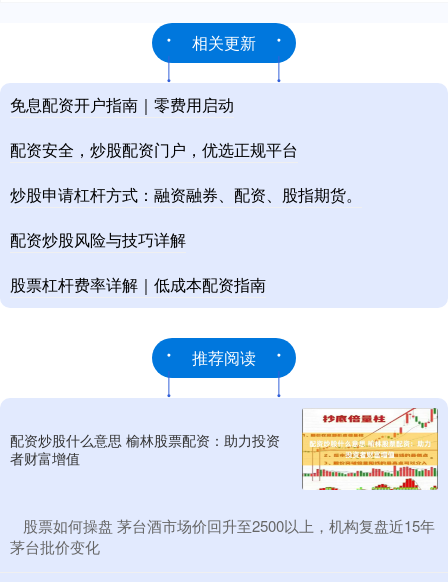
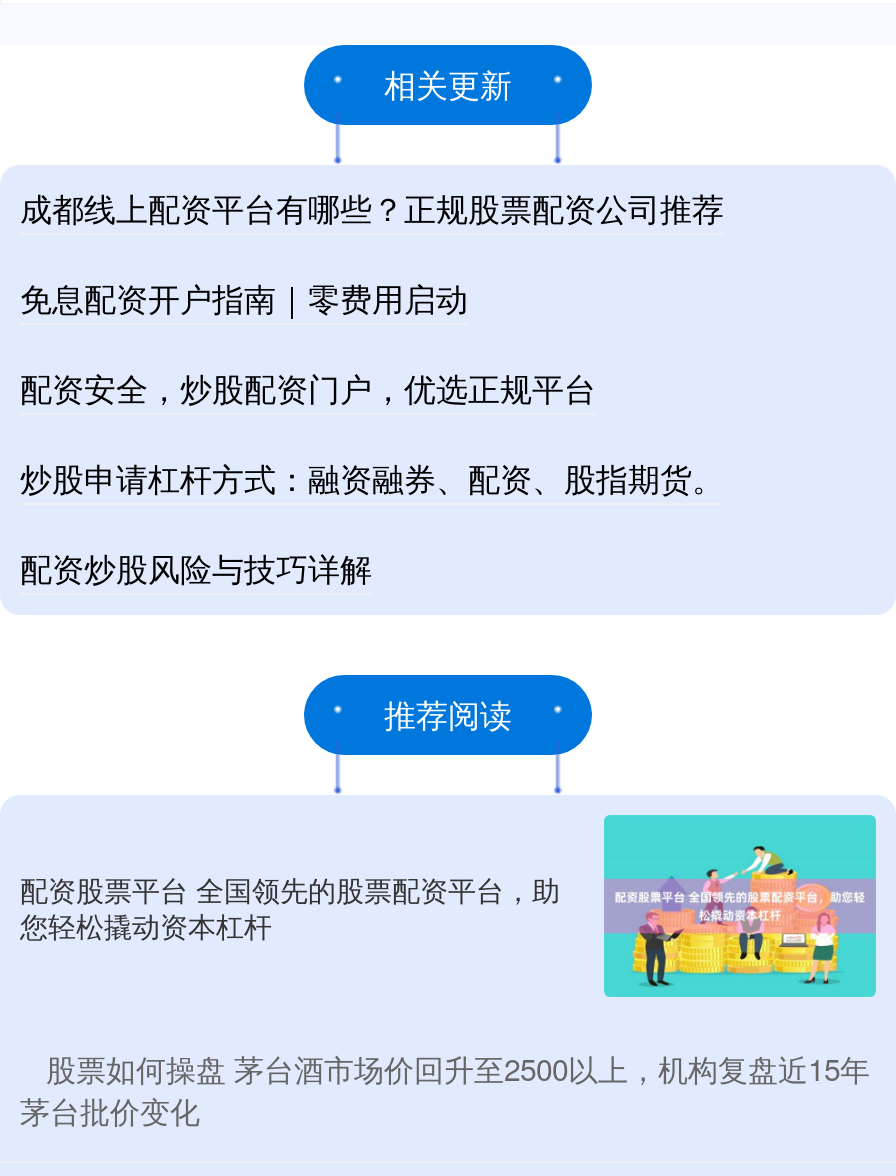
+ 成都线上配资平台有哪些？正规股票配资公司推荐

moved down: 免息配资开户指南｜零费用启动 | 配资安全，炒股配资门户，优选正规平台 | 炒股申请杠杆方式：融资融券、配资、股指期货。 | 配资炒股风险与技巧详解

- 股票杠杆费率详解｜低成本配资指南

- [image]
- 配资炒股什么意思 榆林股票配资：助力投资
- 者财富增值
+ [image]
+ 配资股票平台 全国领先的股票配资平台，助
+ 您轻松撬动资本杠杆
